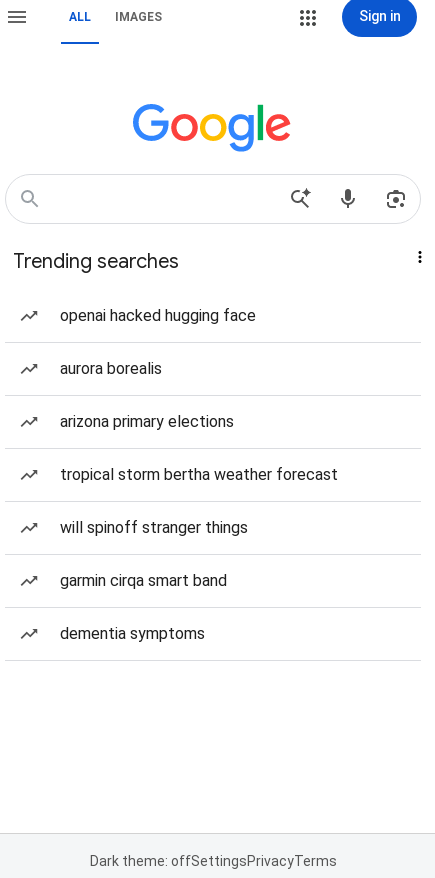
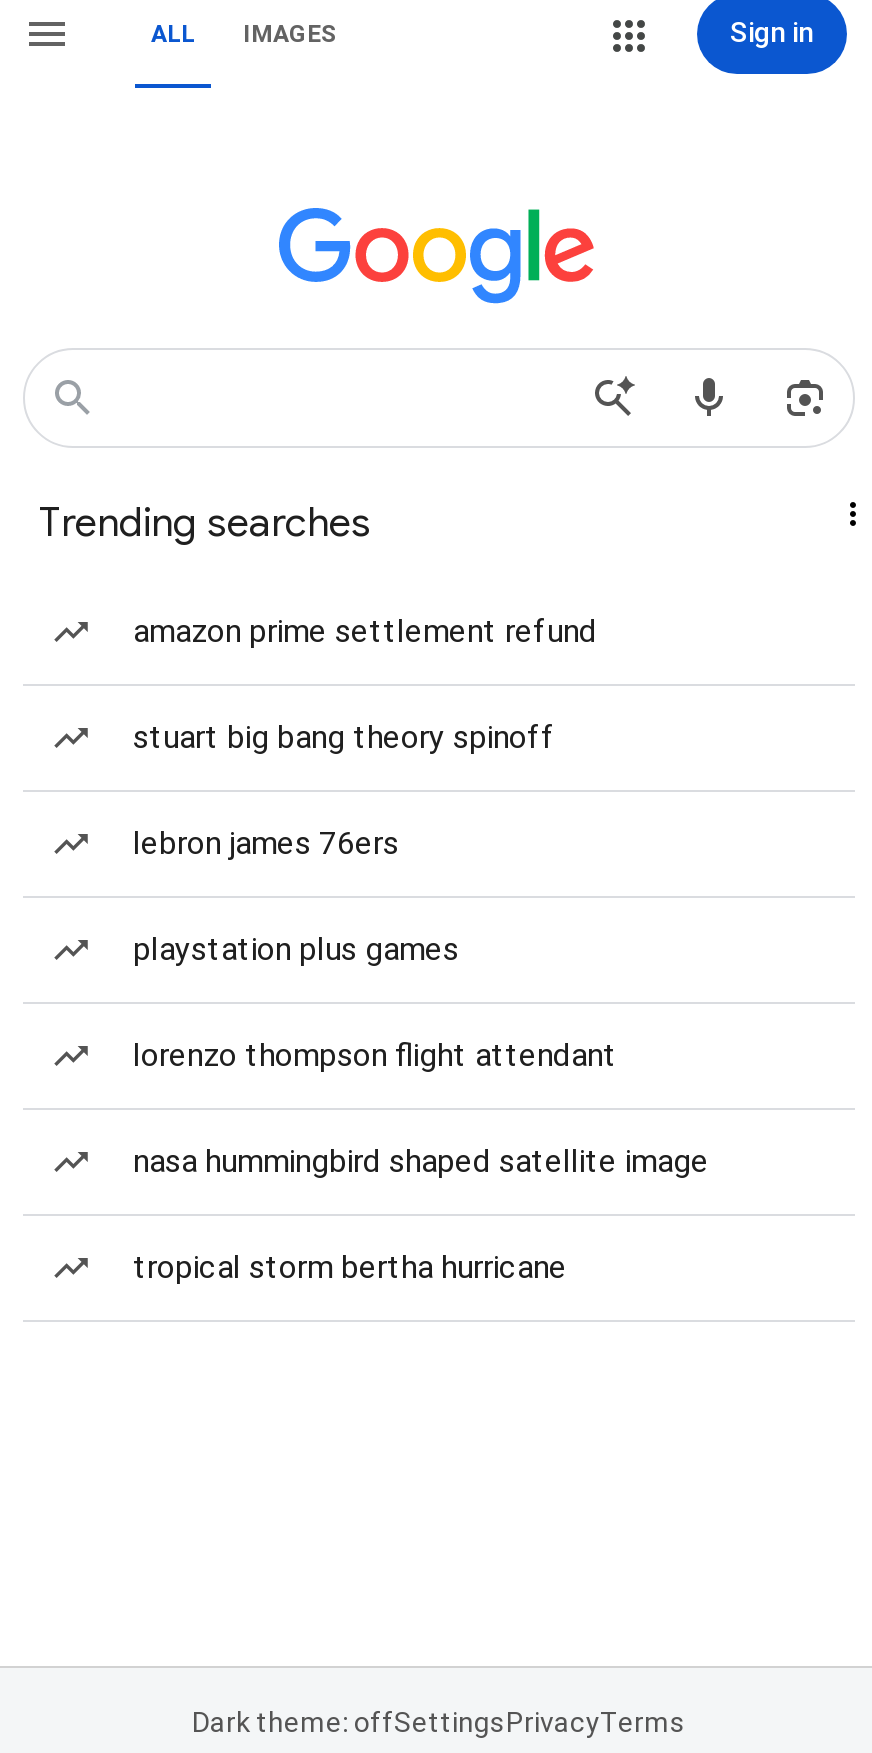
- openai hacked hugging face
+ amazon prime settlement refund

- aurora borealis
+ stuart big bang theory spinoff

- arizona primary elections
+ lebron james 76ers

- tropical storm bertha weather forecast
+ playstation plus games

- will spinoff stranger things
+ lorenzo thompson flight attendant

- garmin cirqa smart band
+ nasa hummingbird shaped satellite image

- dementia symptoms
+ tropical storm bertha hurricane
